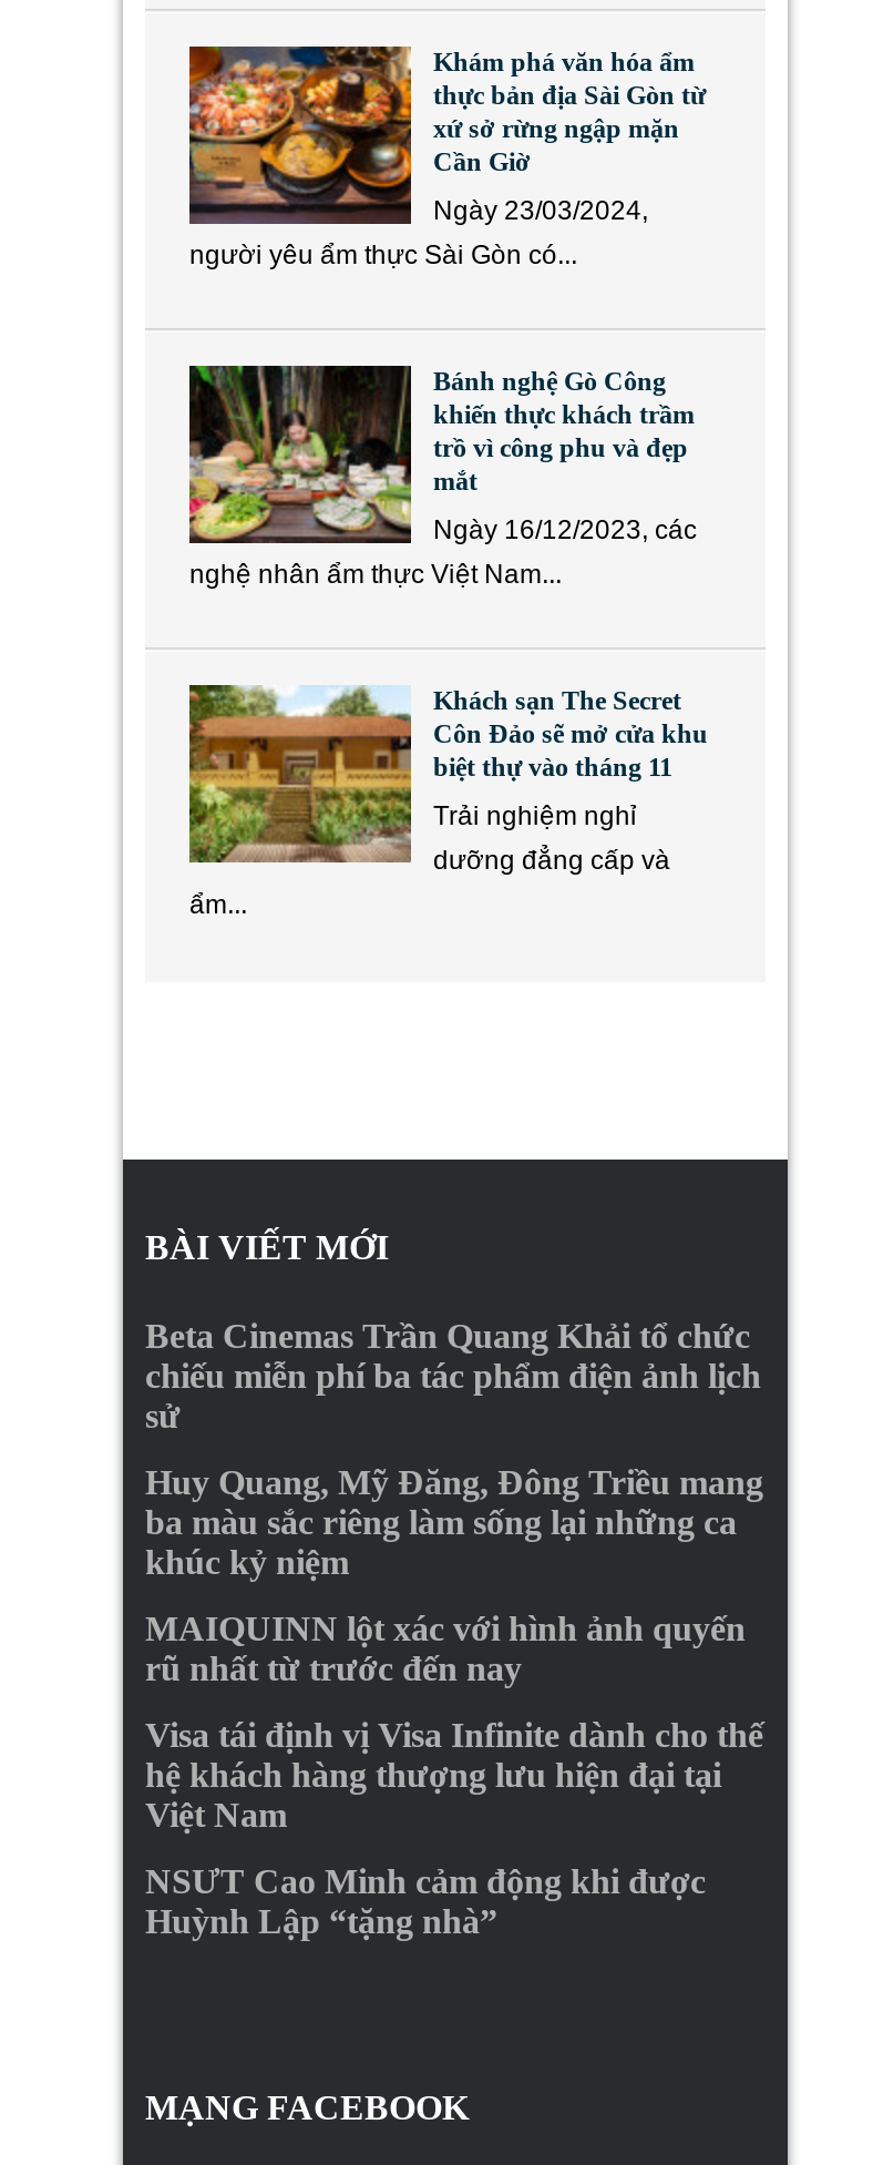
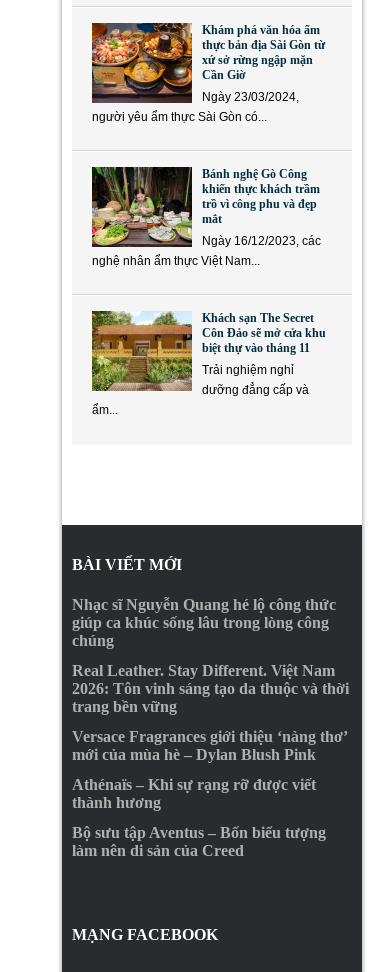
- Beta Cinemas Trần Quang Khải tổ chức
- chiếu miễn phí ba tác phẩm điện ảnh lịch
- sử
+ Nhạc sĩ Nguyễn Quang hé lộ công thức
+ giúp ca khúc sống lâu trong lòng công
+ chúng

- Huy Quang, Mỹ Đăng, Đông Triều mang
- ba màu sắc riêng làm sống lại những ca
- khúc kỷ niệm
+ Real Leather. Stay Different. Việt Nam
+ 2026: Tôn vinh sáng tạo da thuộc và thời
+ trang bền vững

- MAIQUINN lột xác với hình ảnh quyến
- rũ nhất từ trước đến nay
+ Versace Fragrances giới thiệu ‘nàng thơ’
+ mới của mùa hè – Dylan Blush Pink

- Visa tái định vị Visa Infinite dành cho thế
- hệ khách hàng thượng lưu hiện đại tại
- Việt Nam
+ Athénaïs – Khi sự rạng rỡ được viết
+ thành hương

- NSƯT Cao Minh cảm động khi được
- Huỳnh Lập “tặng nhà”
+ Bộ sưu tập Aventus – Bốn biểu tượng
+ làm nên di sản của Creed
